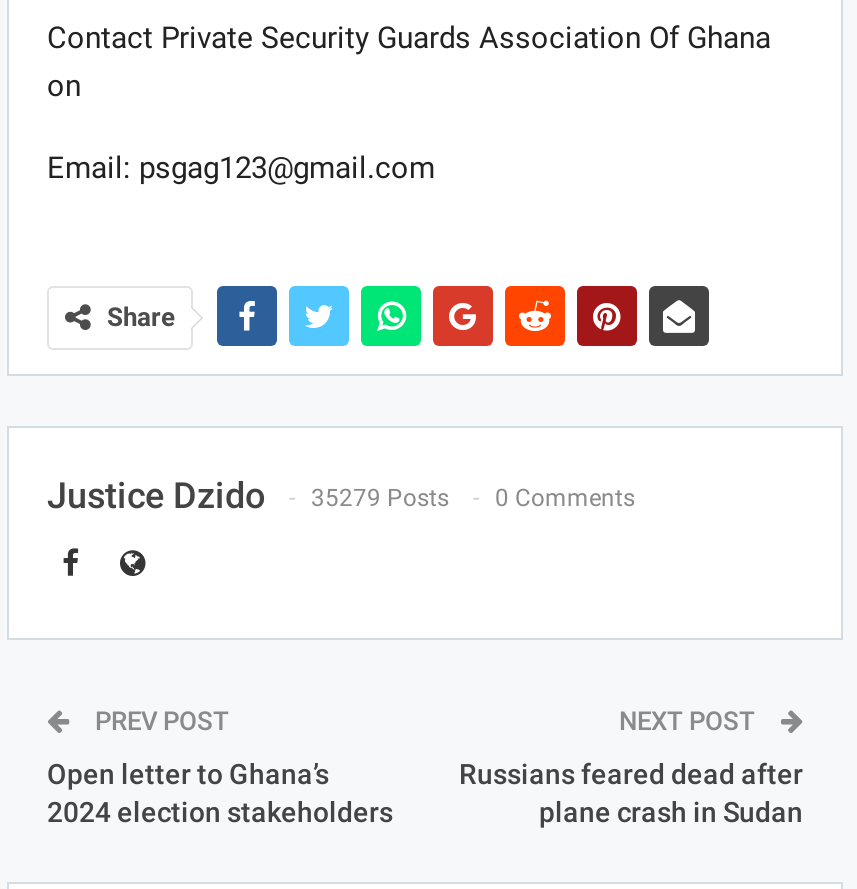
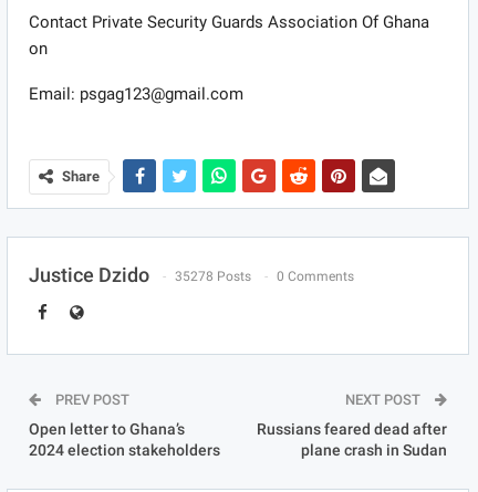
- Justice Dzido 35279 Posts 0 Comments
+ Justice Dzido 35278 Posts 0 Comments
